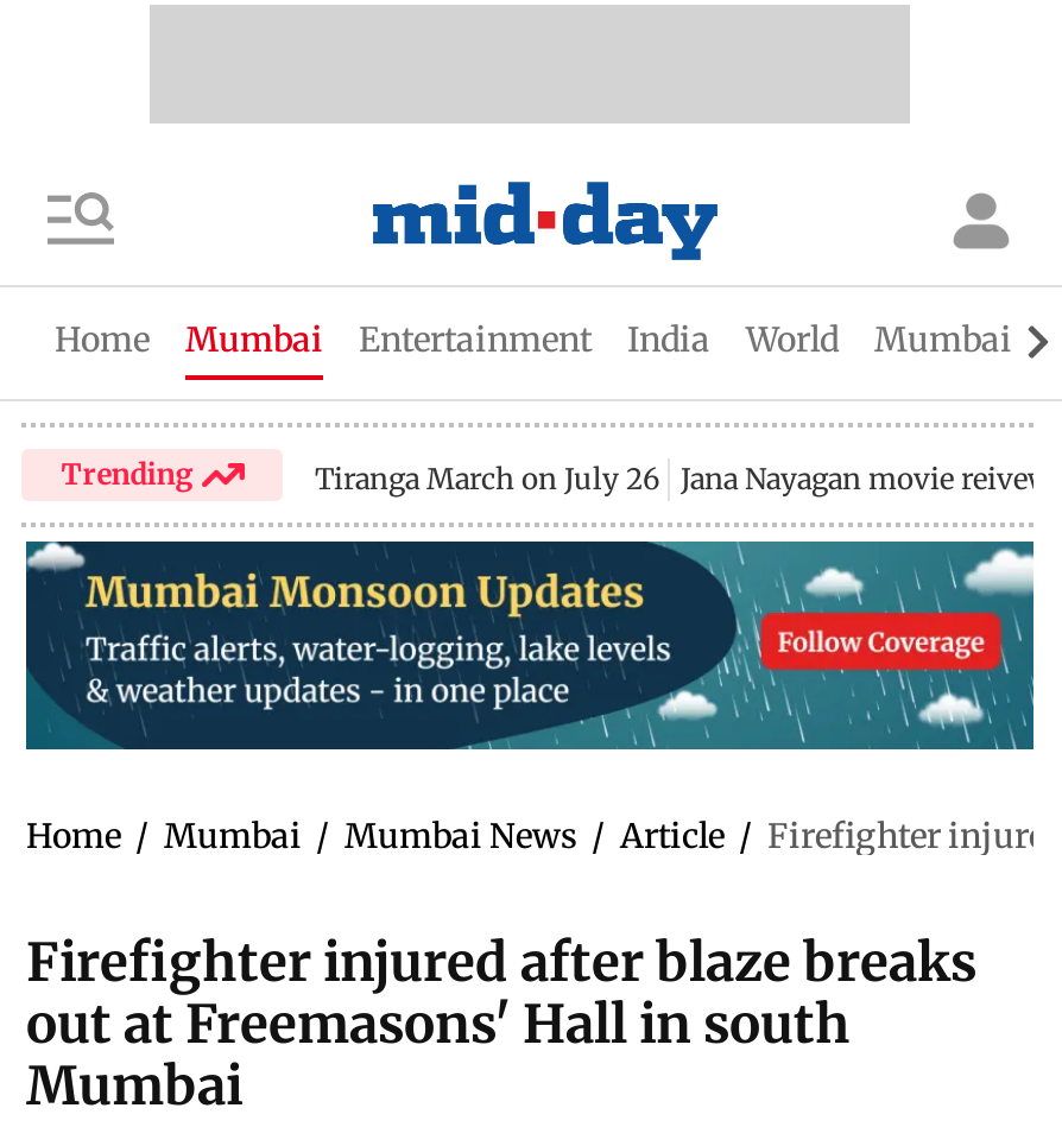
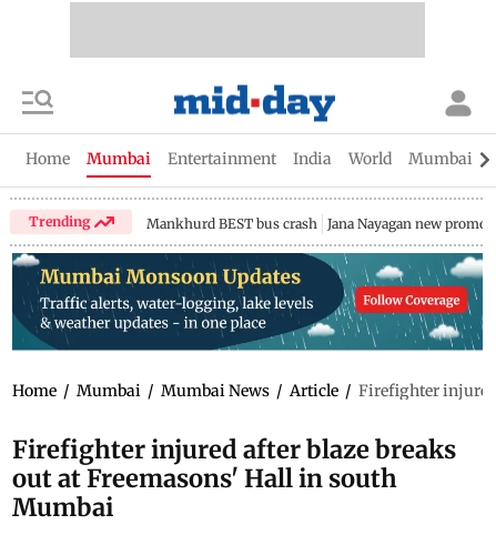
- Tiranga March on July 26 Jana Nayagan movie reivew
+ Mankhurd BEST bus crash Jana Nayagan new promo
